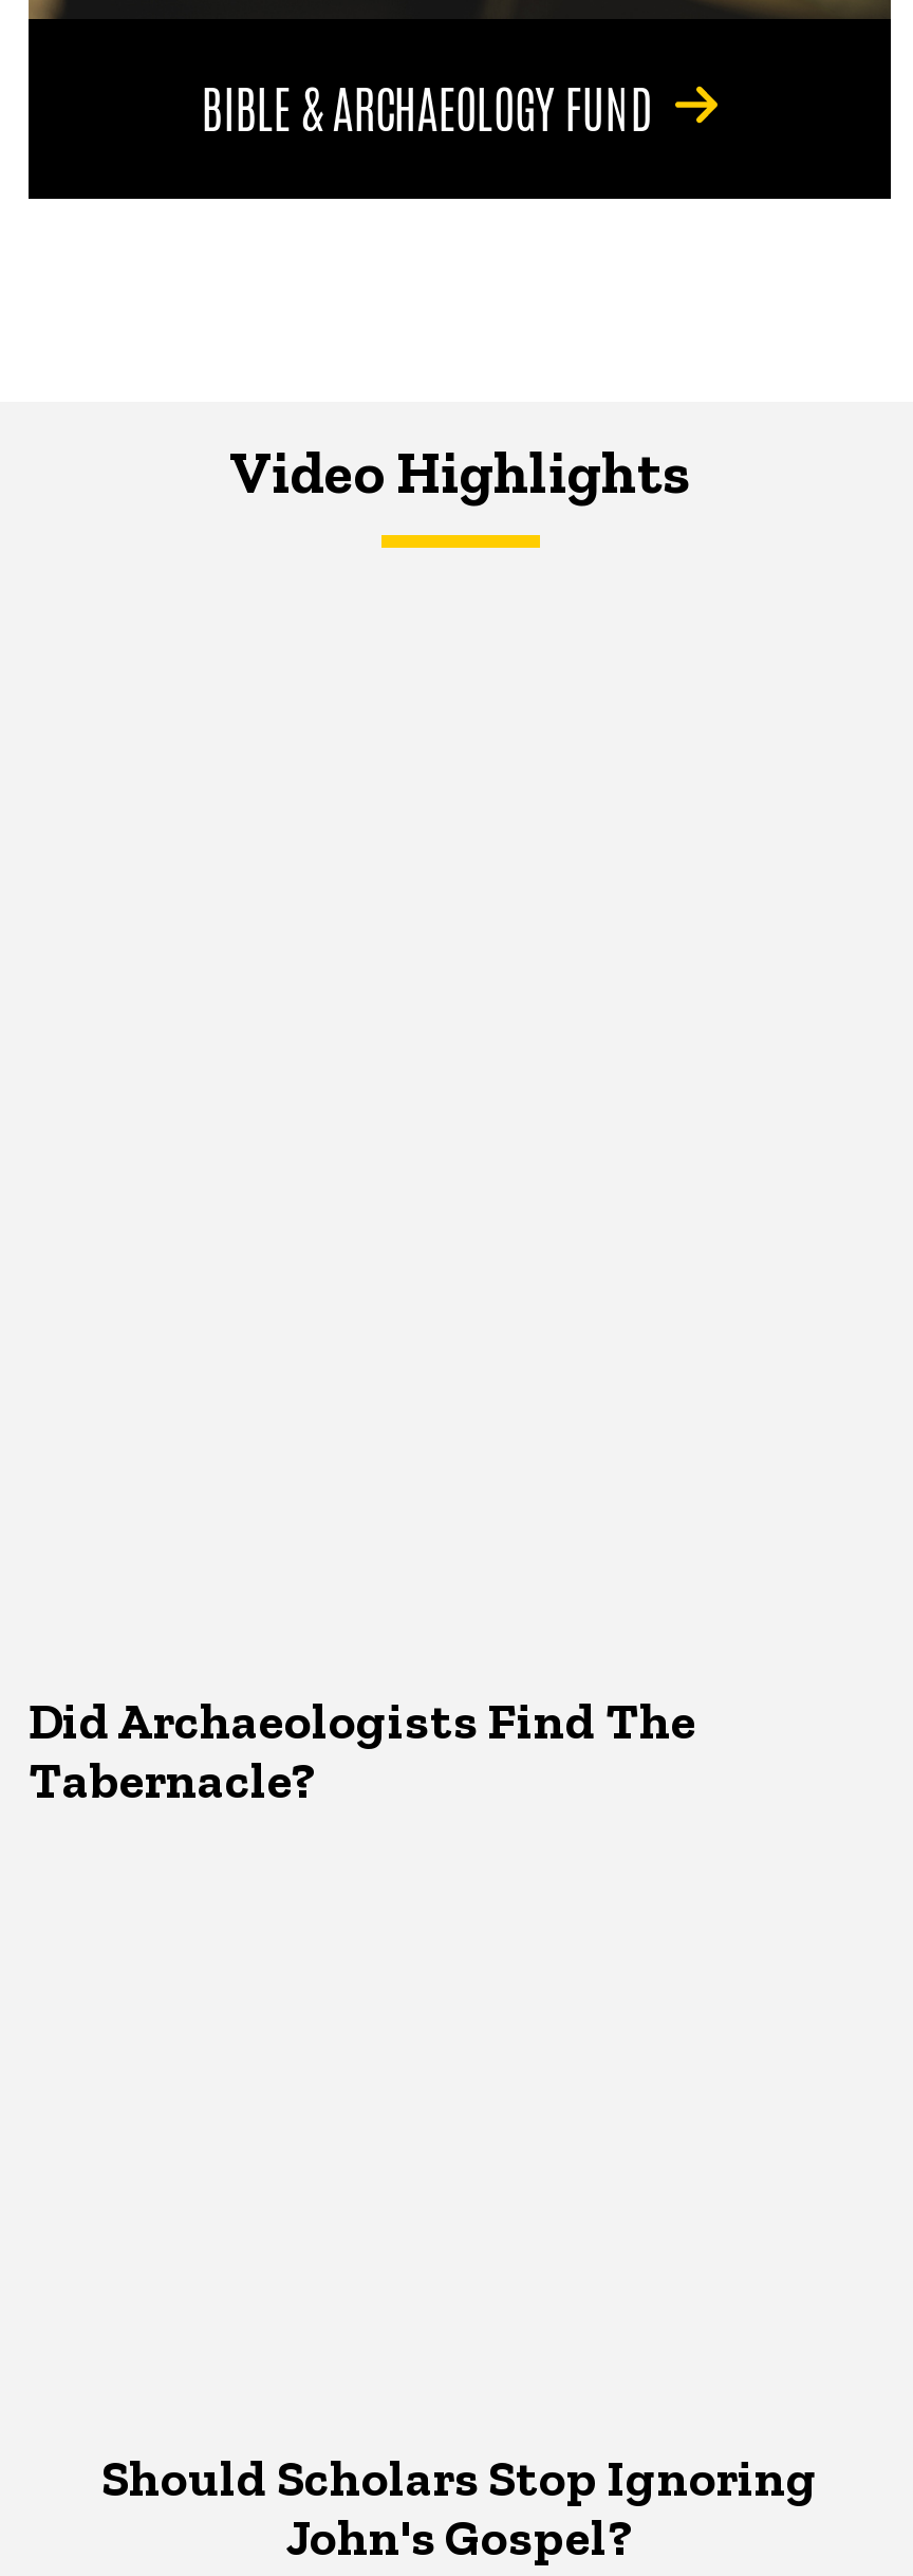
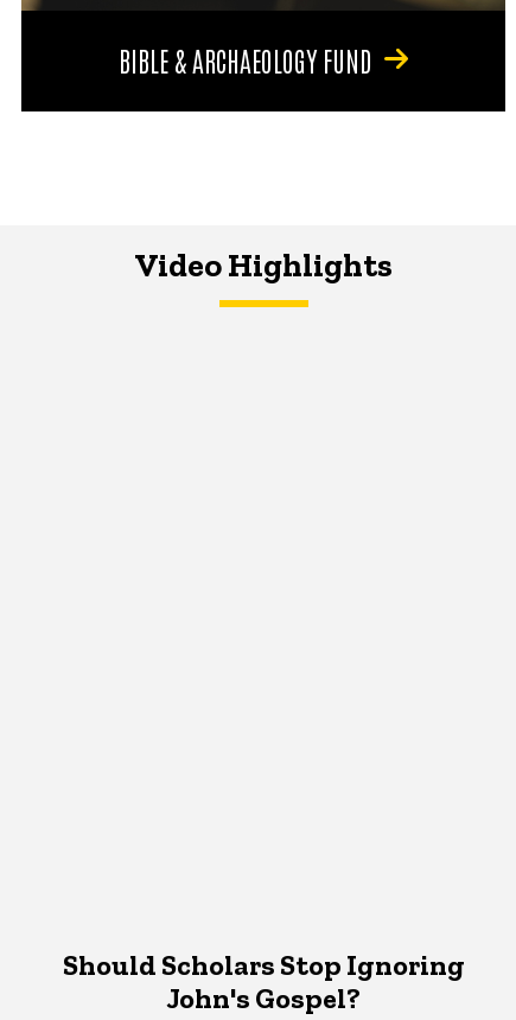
- Did Archaeologists Find The
- Tabernacle?
